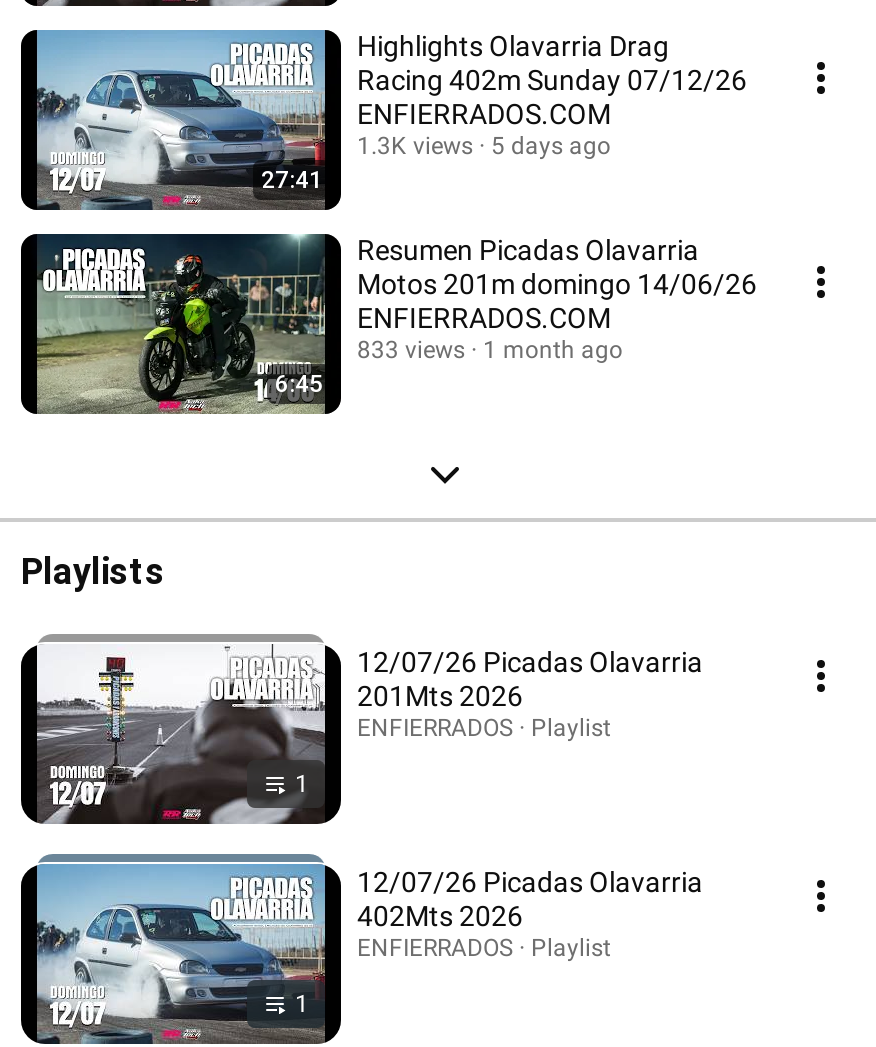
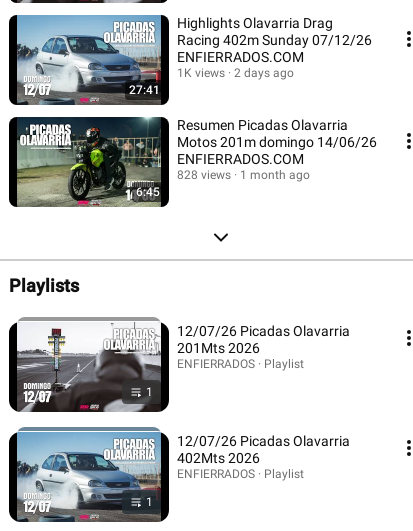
- 1.3K views
+ 1K views

- 5 days ago
+ 2 days ago

- 833 views 1 month ago
+ 828 views 1 month ago
